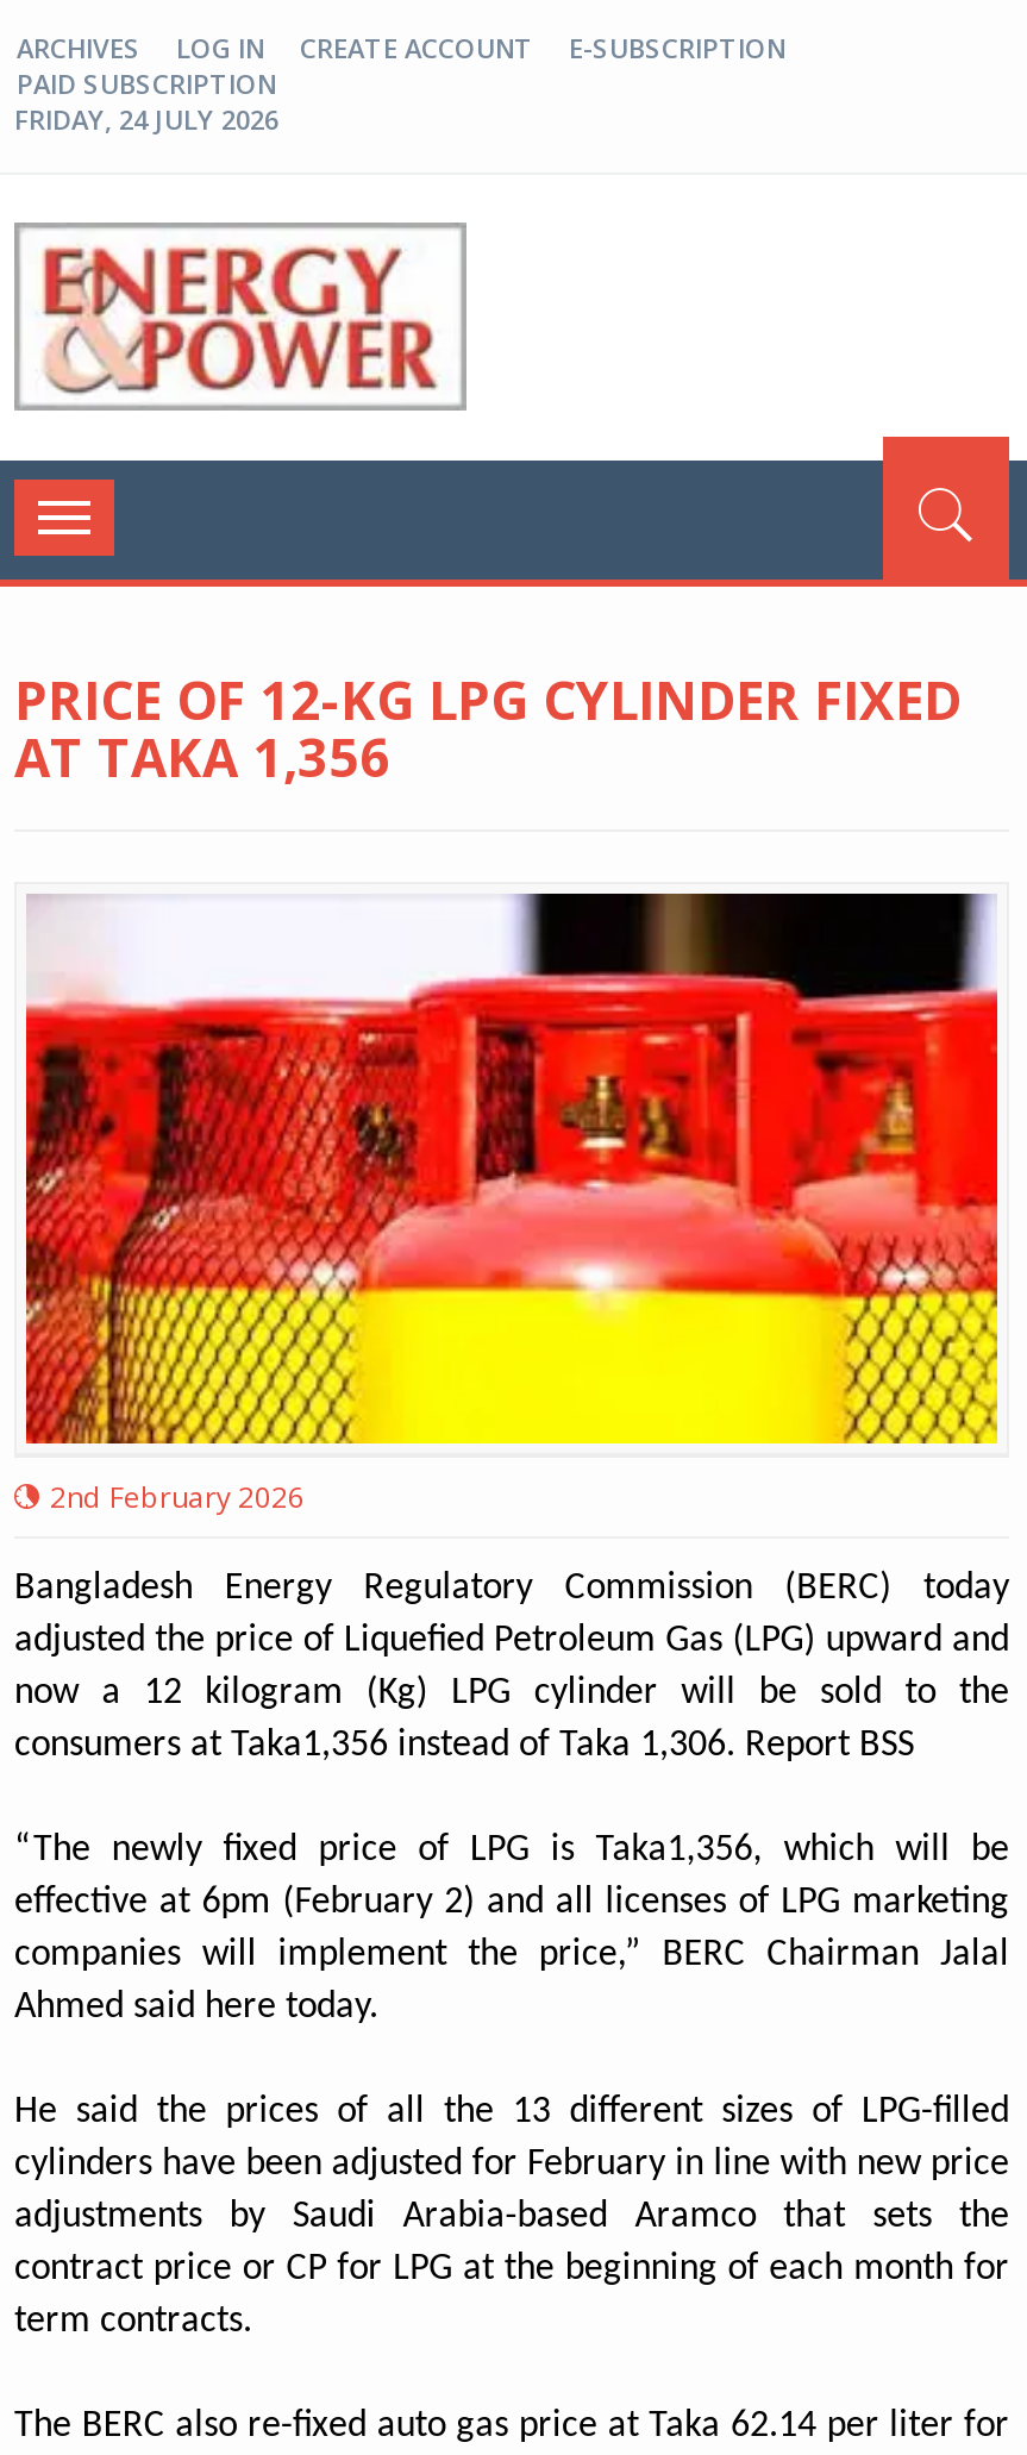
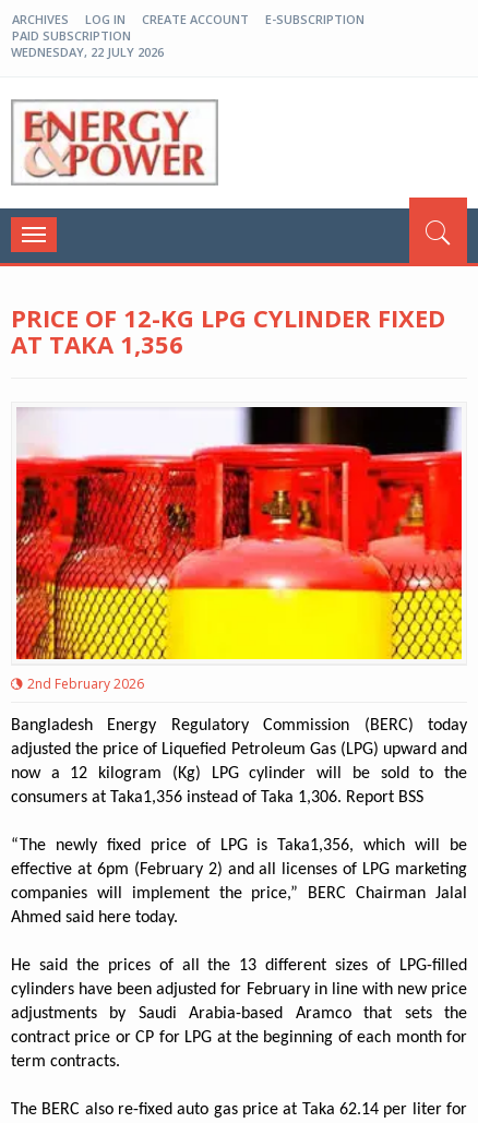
- FRIDAY, 24 JULY 2026
+ WEDNESDAY, 22 JULY 2026
